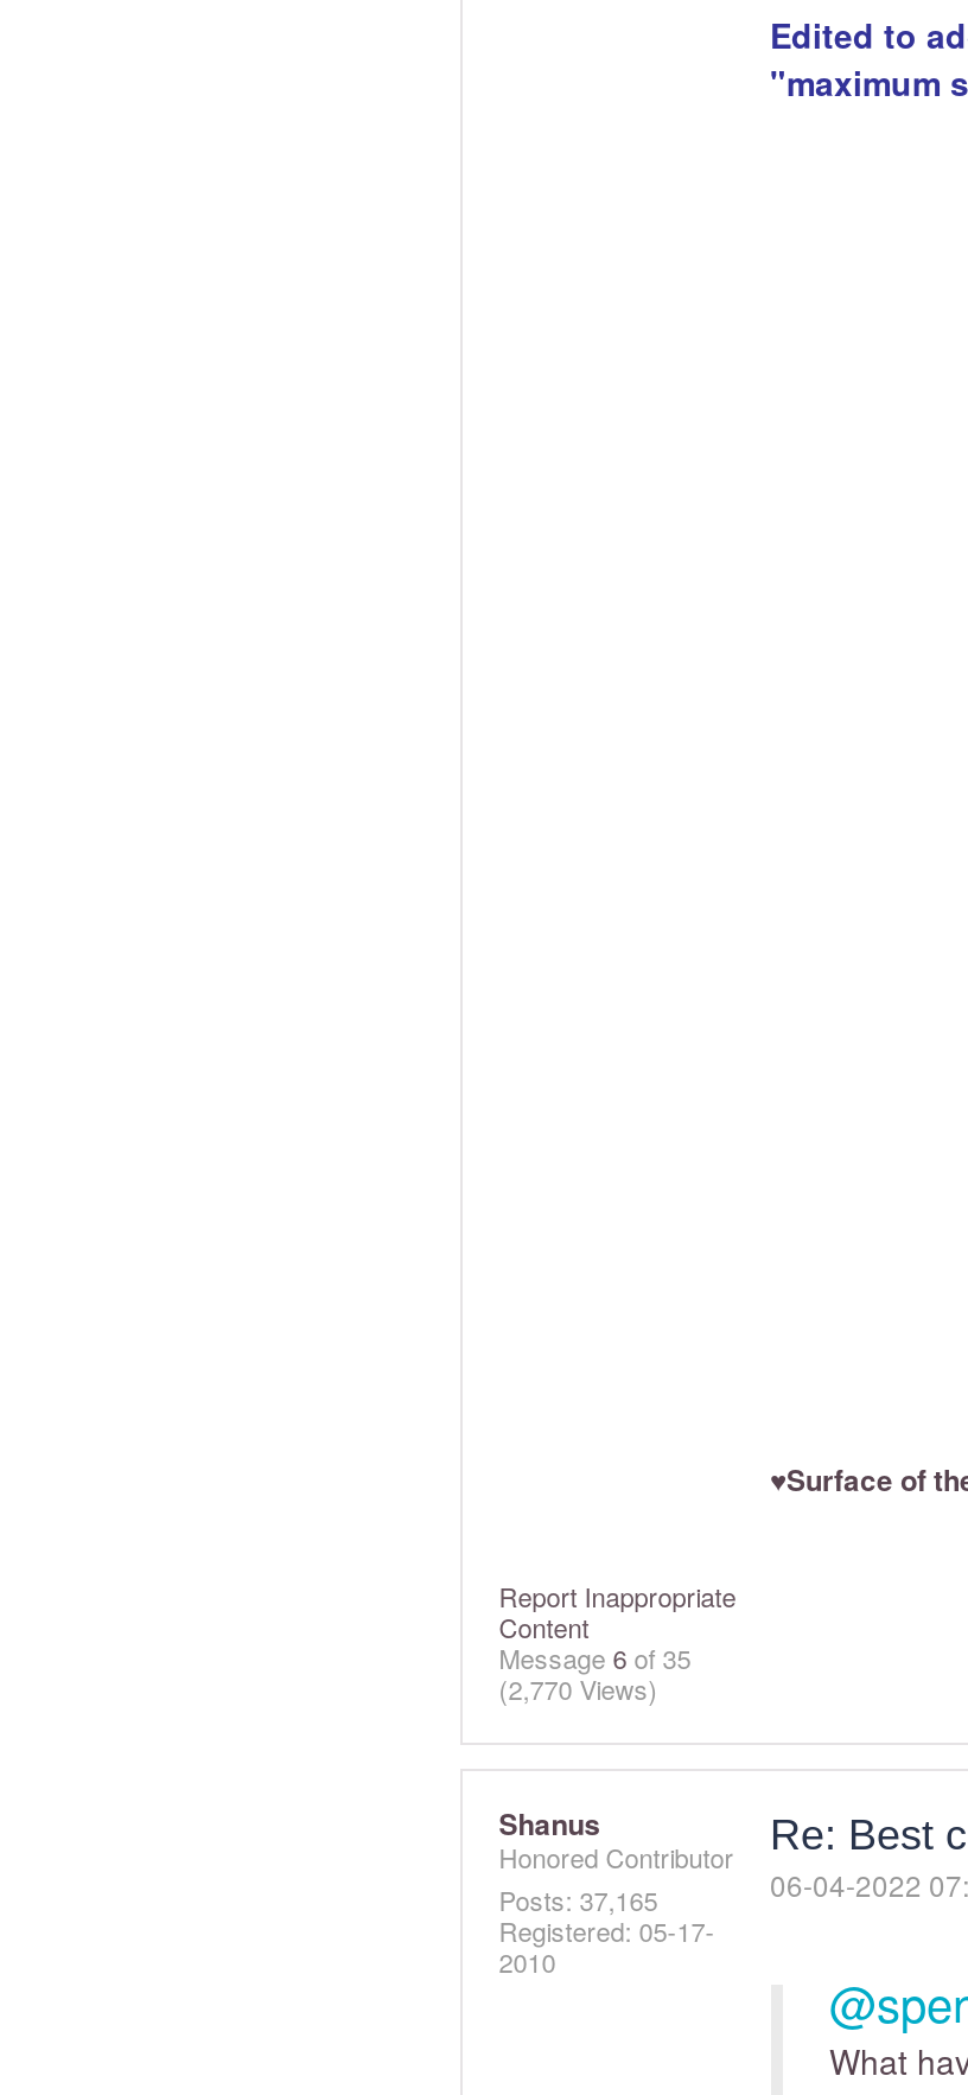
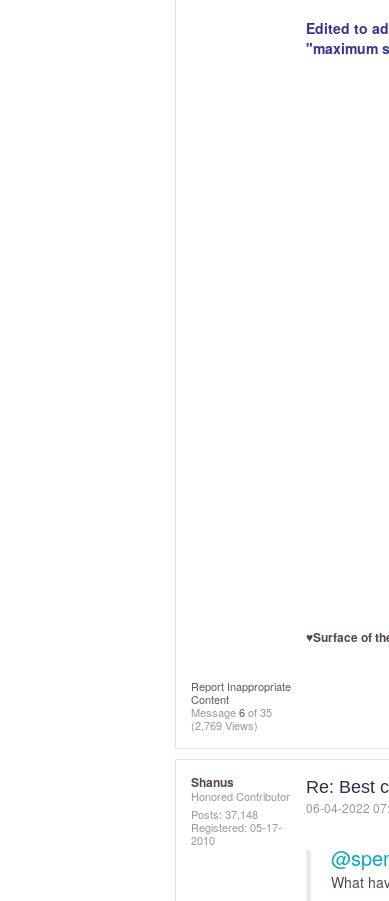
- (2,770 Views)
+ (2,769 Views)

- Posts: 37,165
+ Posts: 37,148
